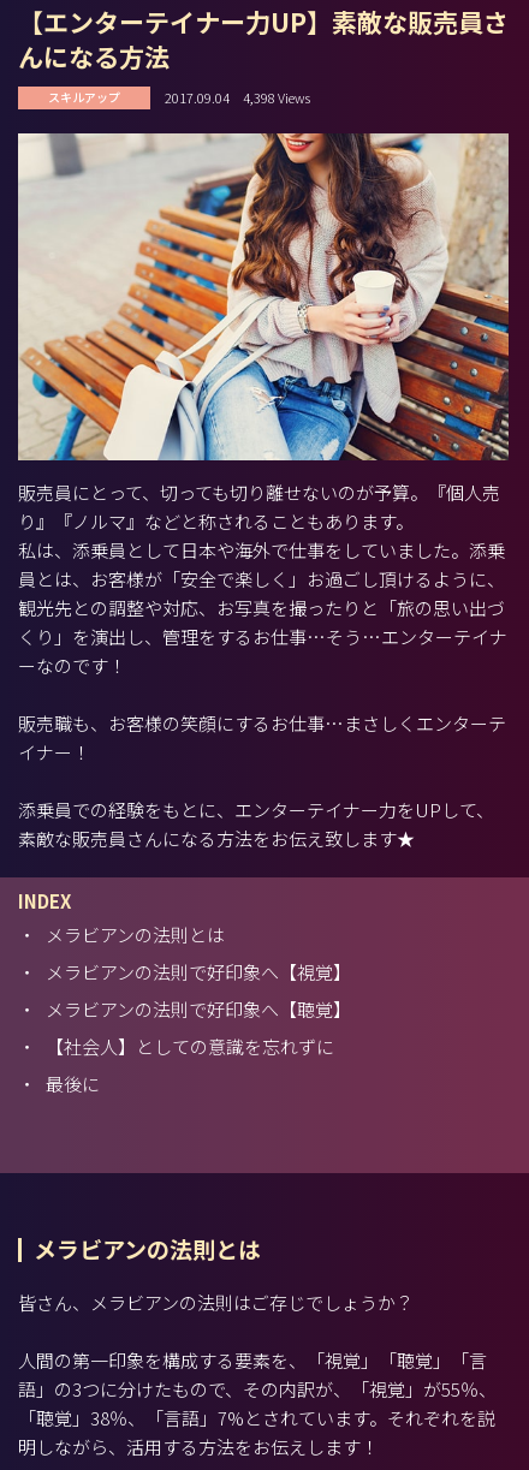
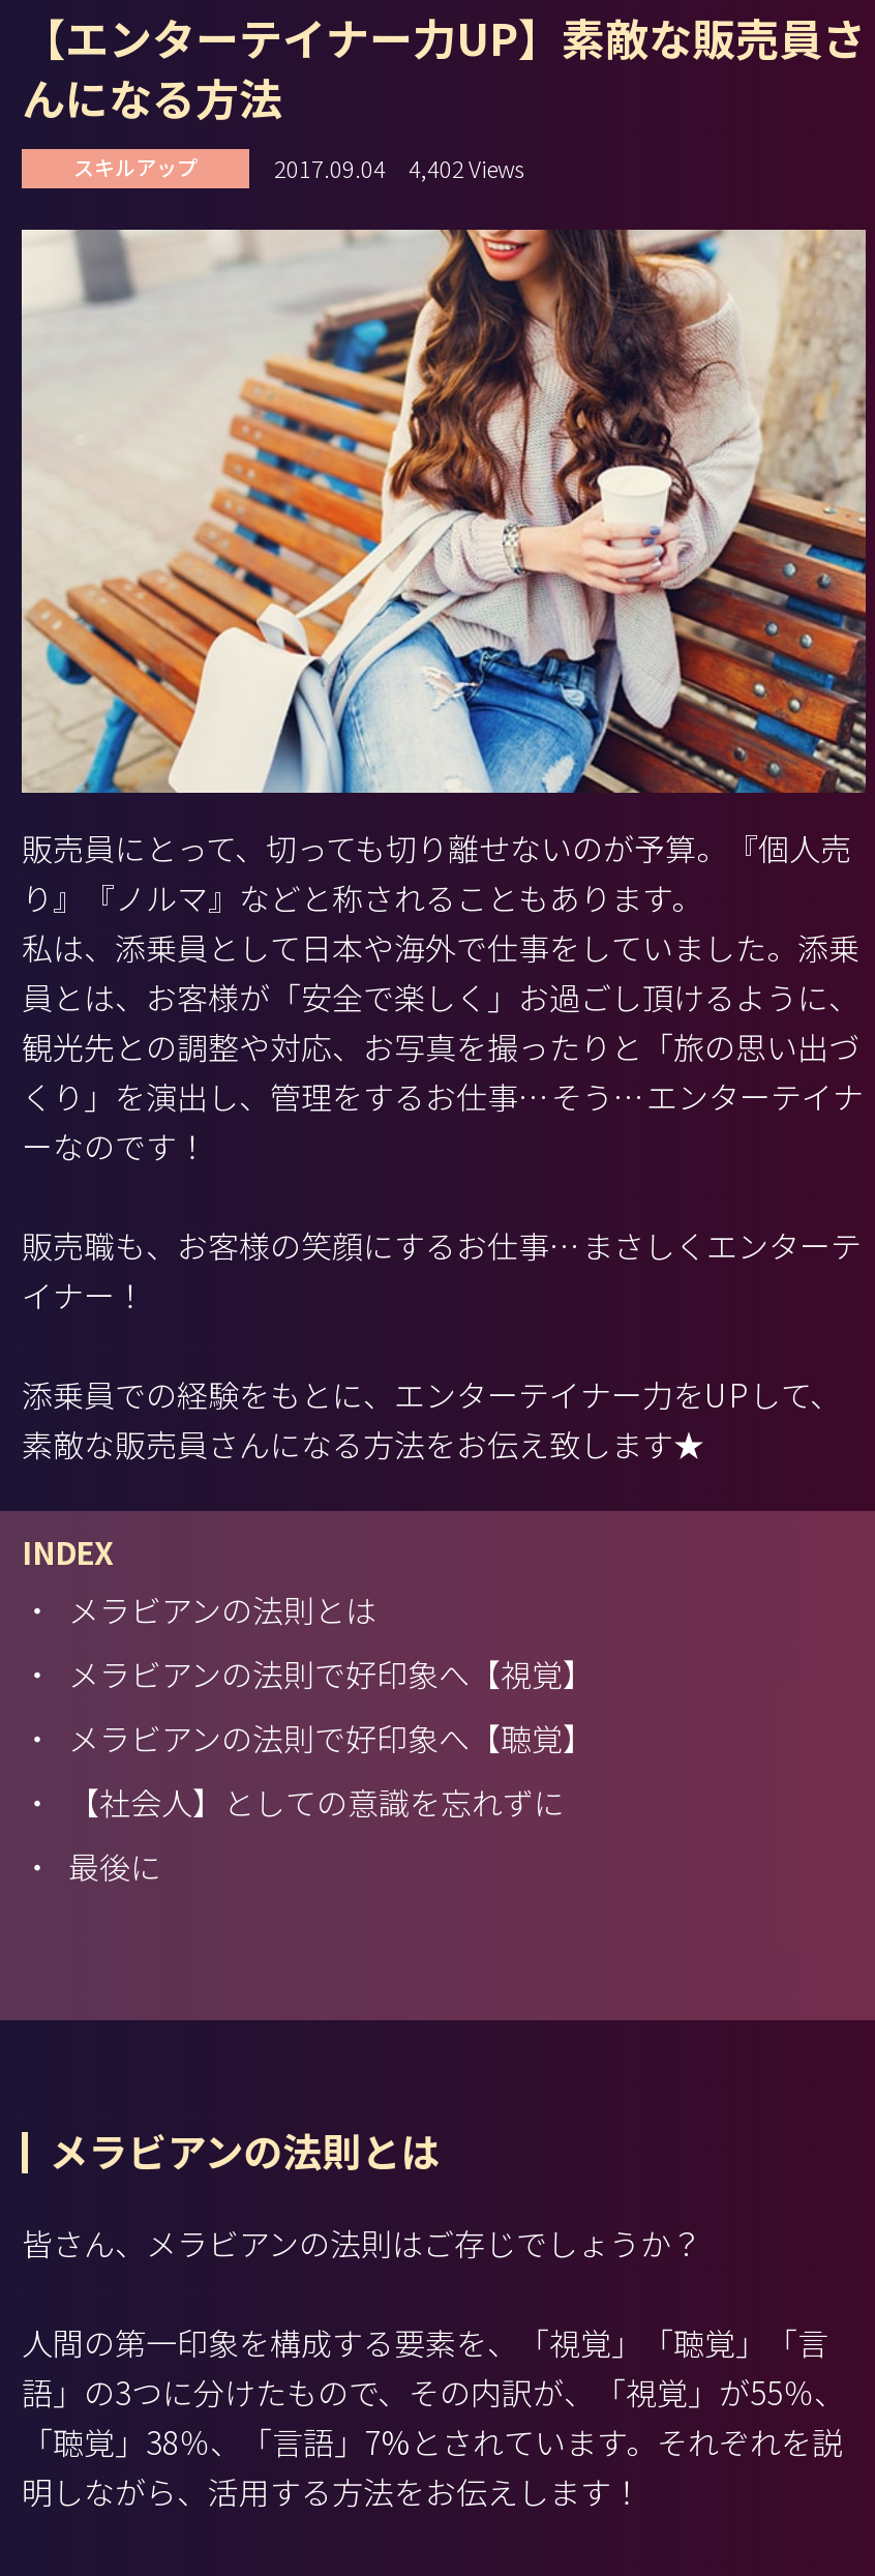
- 2017.09.04 4,398 Views
+ 2017.09.04 4,402 Views
